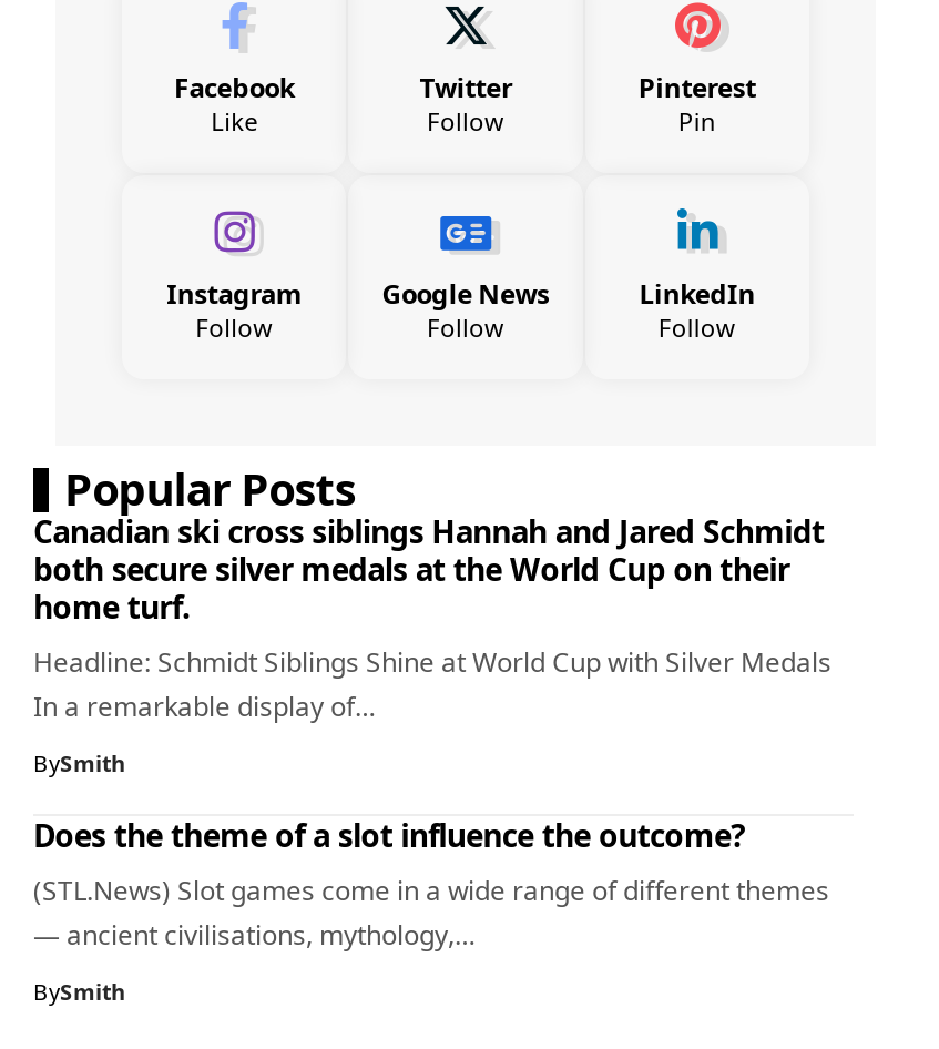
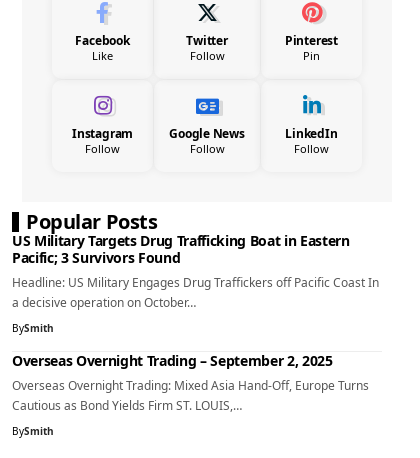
- Canadian ski cross siblings Hannah and Jared Schmidt
- both secure silver medals at the World Cup on their
- home turf.
- Headline: Schmidt Siblings Shine at World Cup with Silver Medals
- In a remarkable display of…
+ US Military Targets Drug Trafficking Boat in Eastern
+ Pacific; 3 Survivors Found
+ Headline: US Military Engages Drug Traffickers off Pacific Coast In
+ a decisive operation on October…

- Does the theme of a slot influence the outcome?
- (STL.News) Slot games come in a wide range of different themes
- — ancient civilisations, mythology,…
+ Overseas Overnight Trading – September 2, 2025
+ Overseas Overnight Trading: Mixed Asia Hand-Off, Europe Turns
+ Cautious as Bond Yields Firm ST. LOUIS,…
